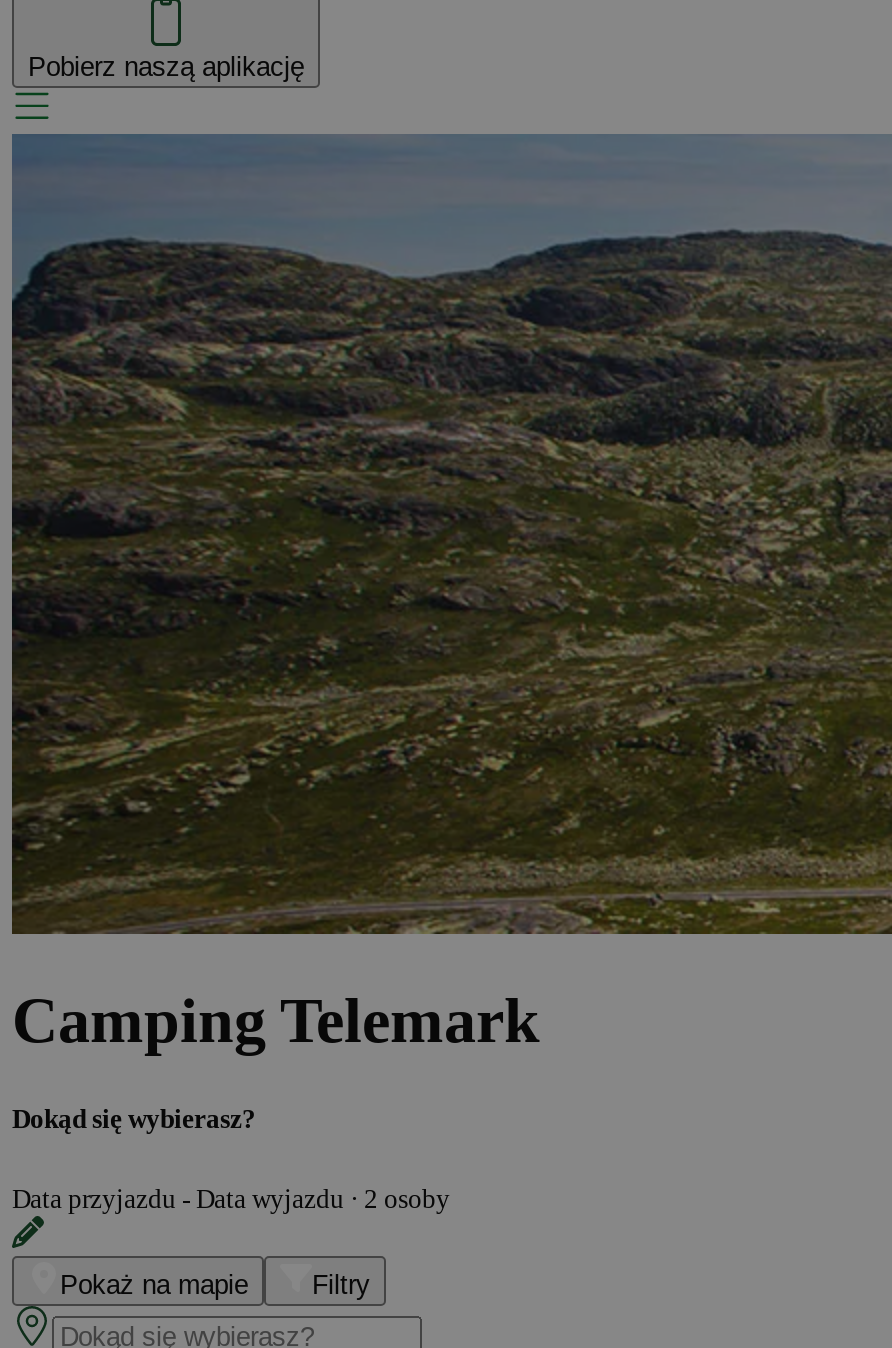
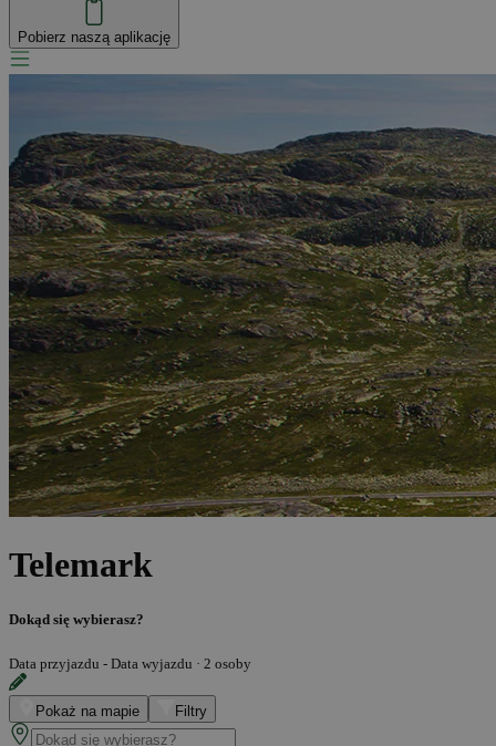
- Camping Telemark
+ Telemark
